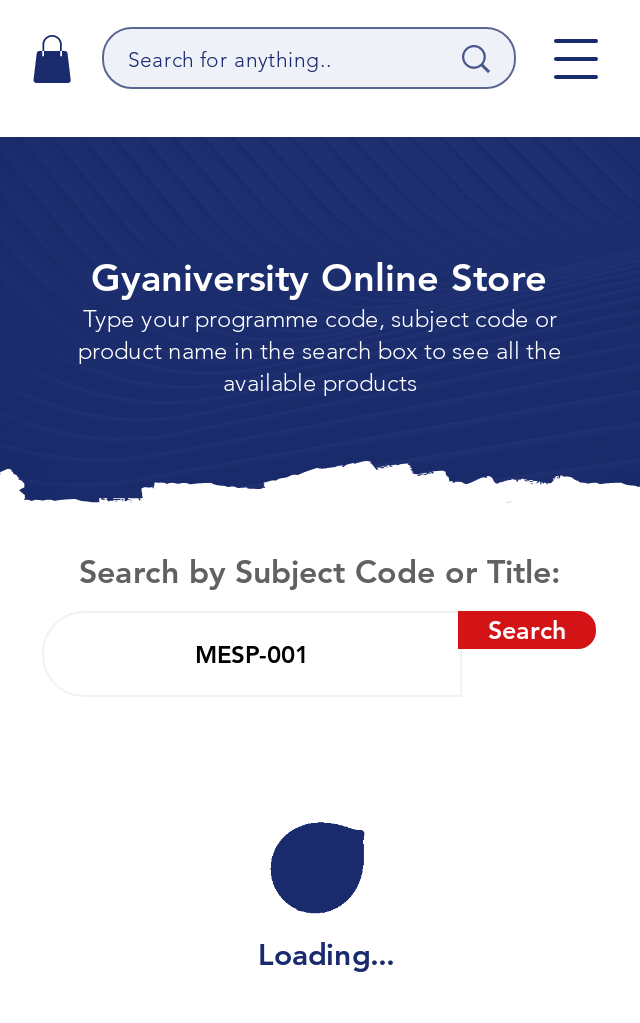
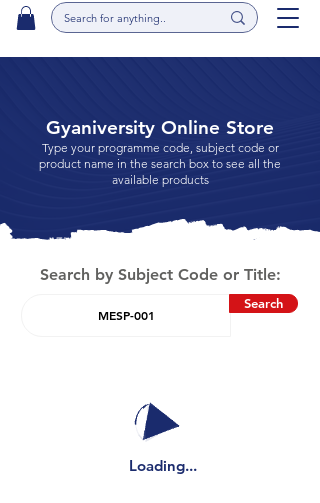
- [image]
+ [image]
